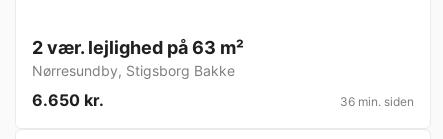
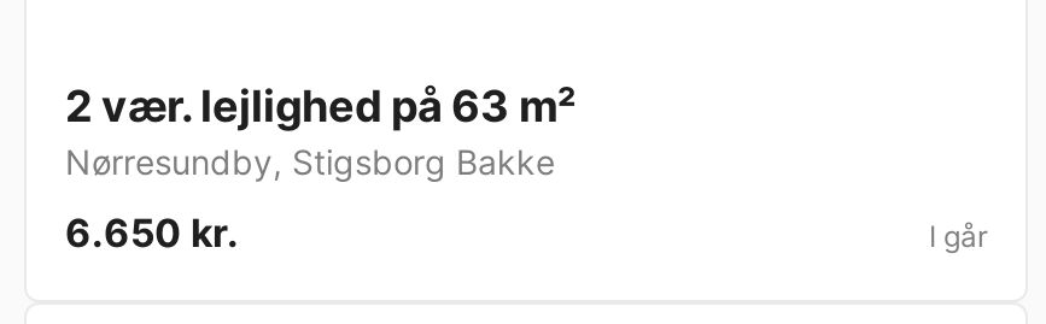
- 36 min. siden
+ I går
